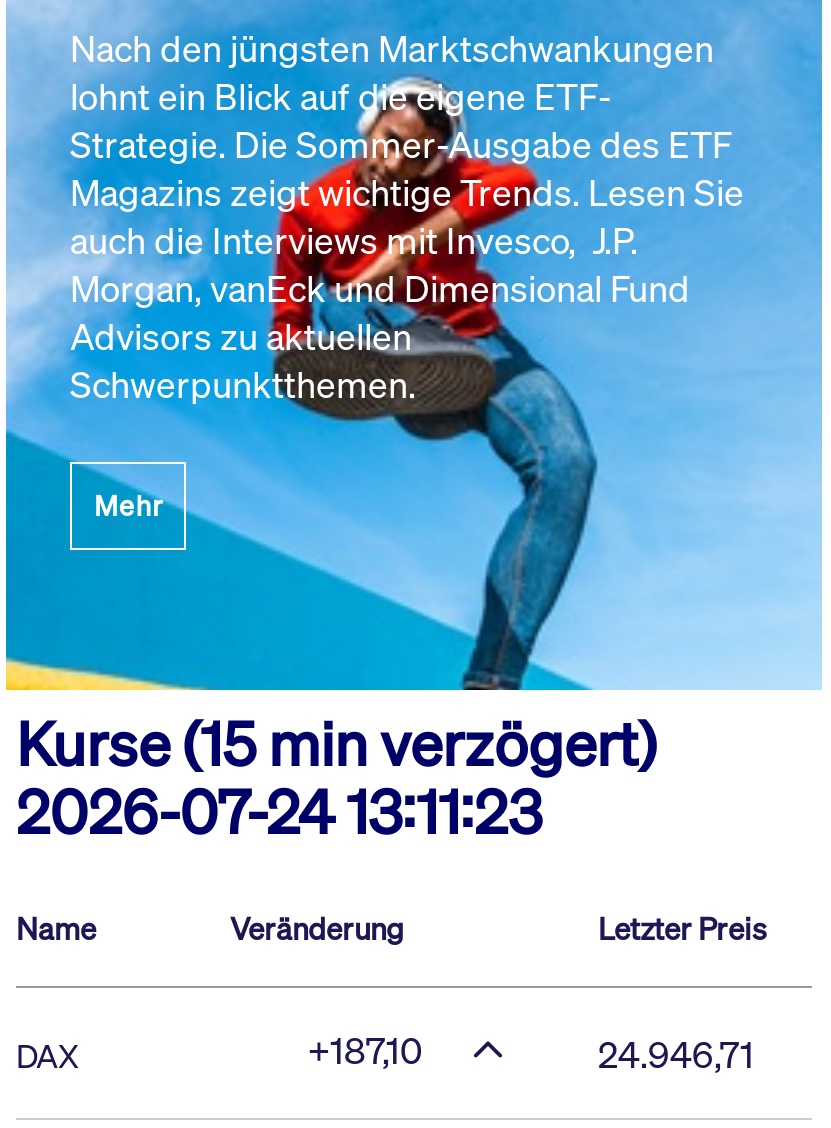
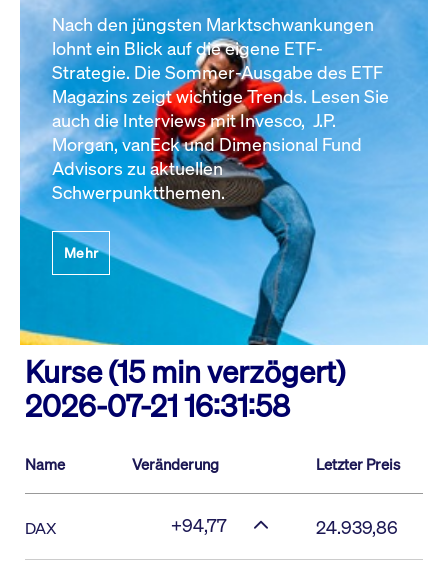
- 2026-07-24 13:11:23
+ 2026-07-21 16:31:58

- +187,10
+ +94,77

- 24.946,71
+ 24.939,86
